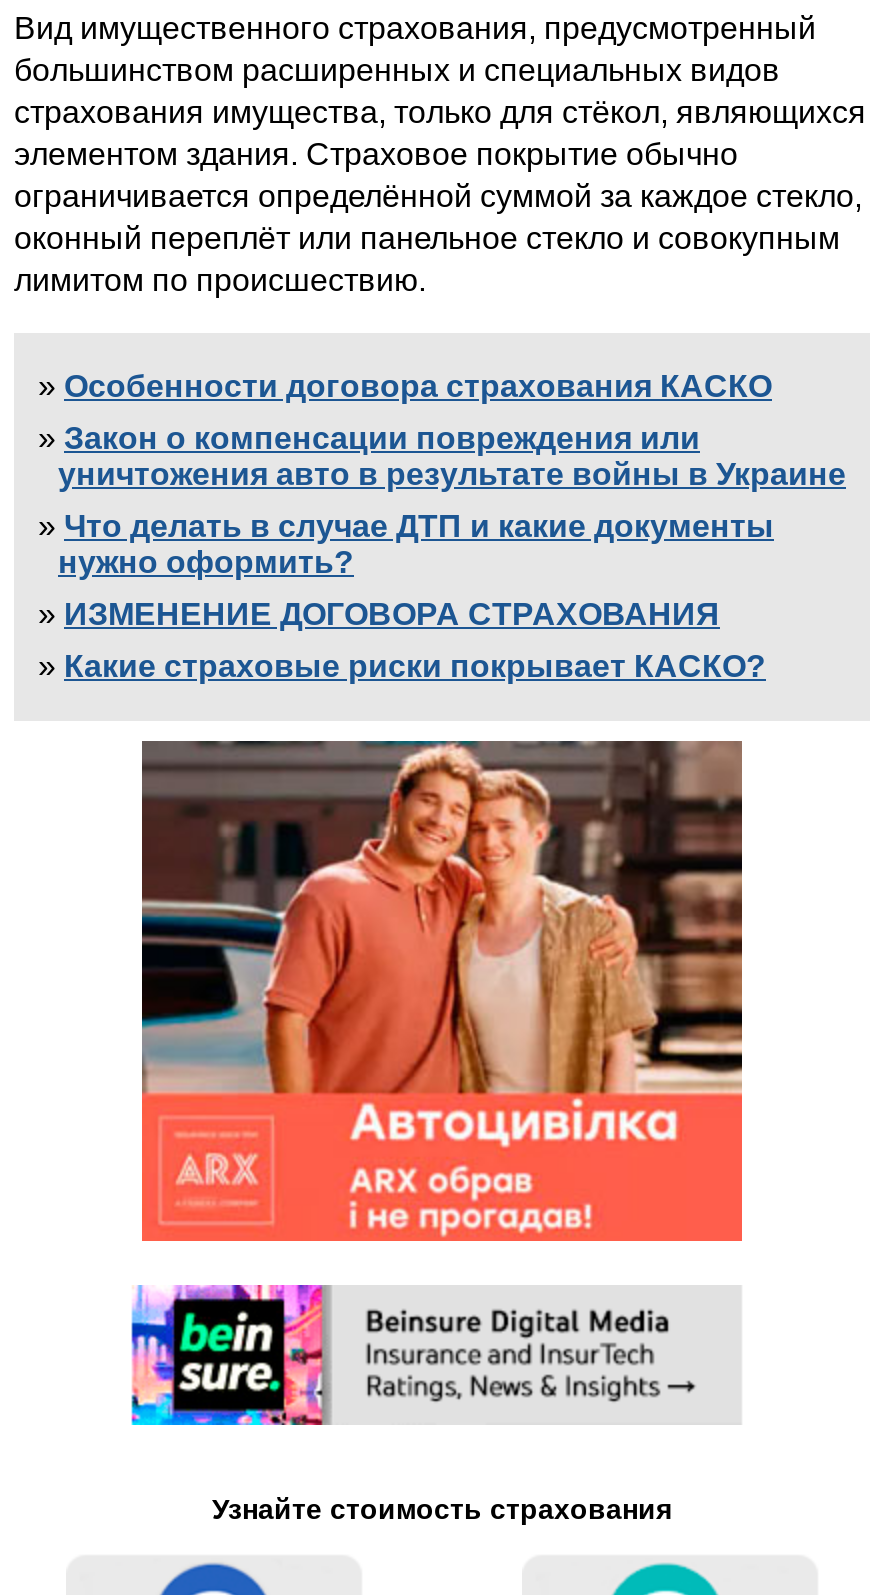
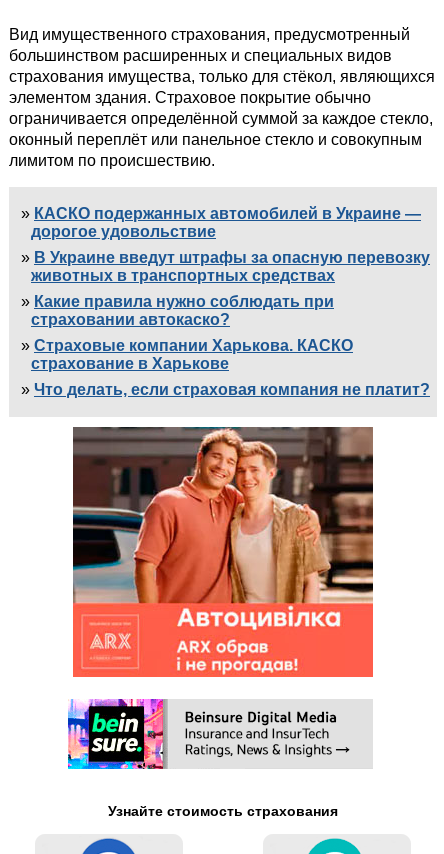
- Особенности договора страхования КАСКО
+ КАСКО подержанных автомобилей в Украине —
+ дорогое удовольствие

- Закон о компенсации повреждения или
- уничтожения авто в результате войны в Украине
+ В Украине введут штрафы за опасную перевозку
+ животных в транспортных средствах

- Что делать в случае ДТП и какие документы
- нужно оформить?
+ Какие правила нужно соблюдать при
+ страховании автокаско?

- ИЗМЕНЕНИЕ ДОГОВОРА СТРАХОВАНИЯ
+ Страховые компании Харькова. КАСКО
+ страхование в Харькове

- Какие страховые риски покрывает КАСКО?
+ Что делать, если страховая компания не платит?
